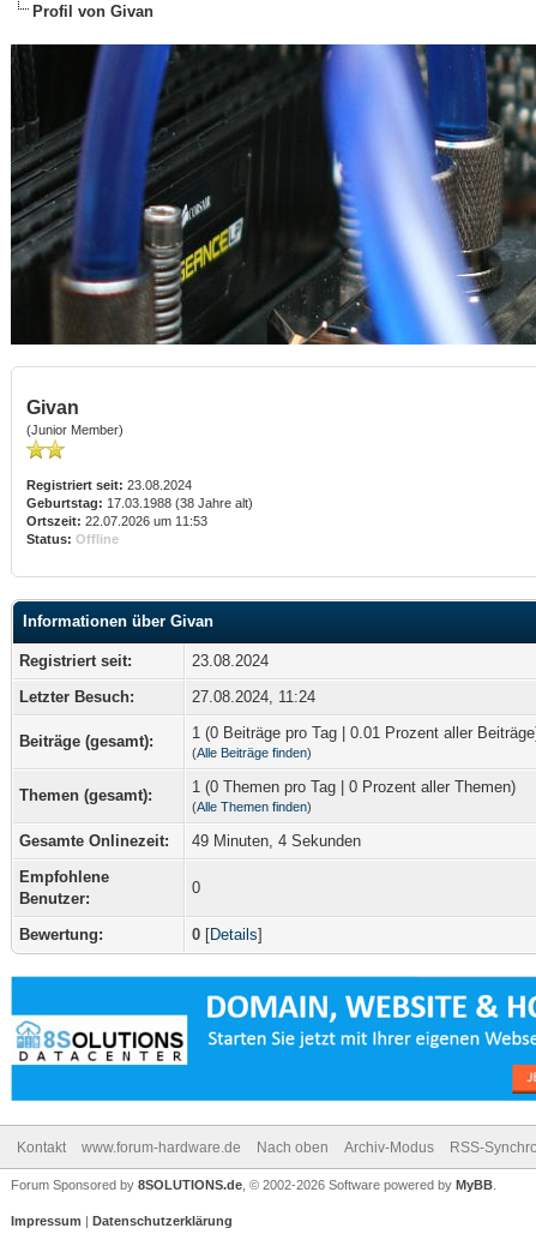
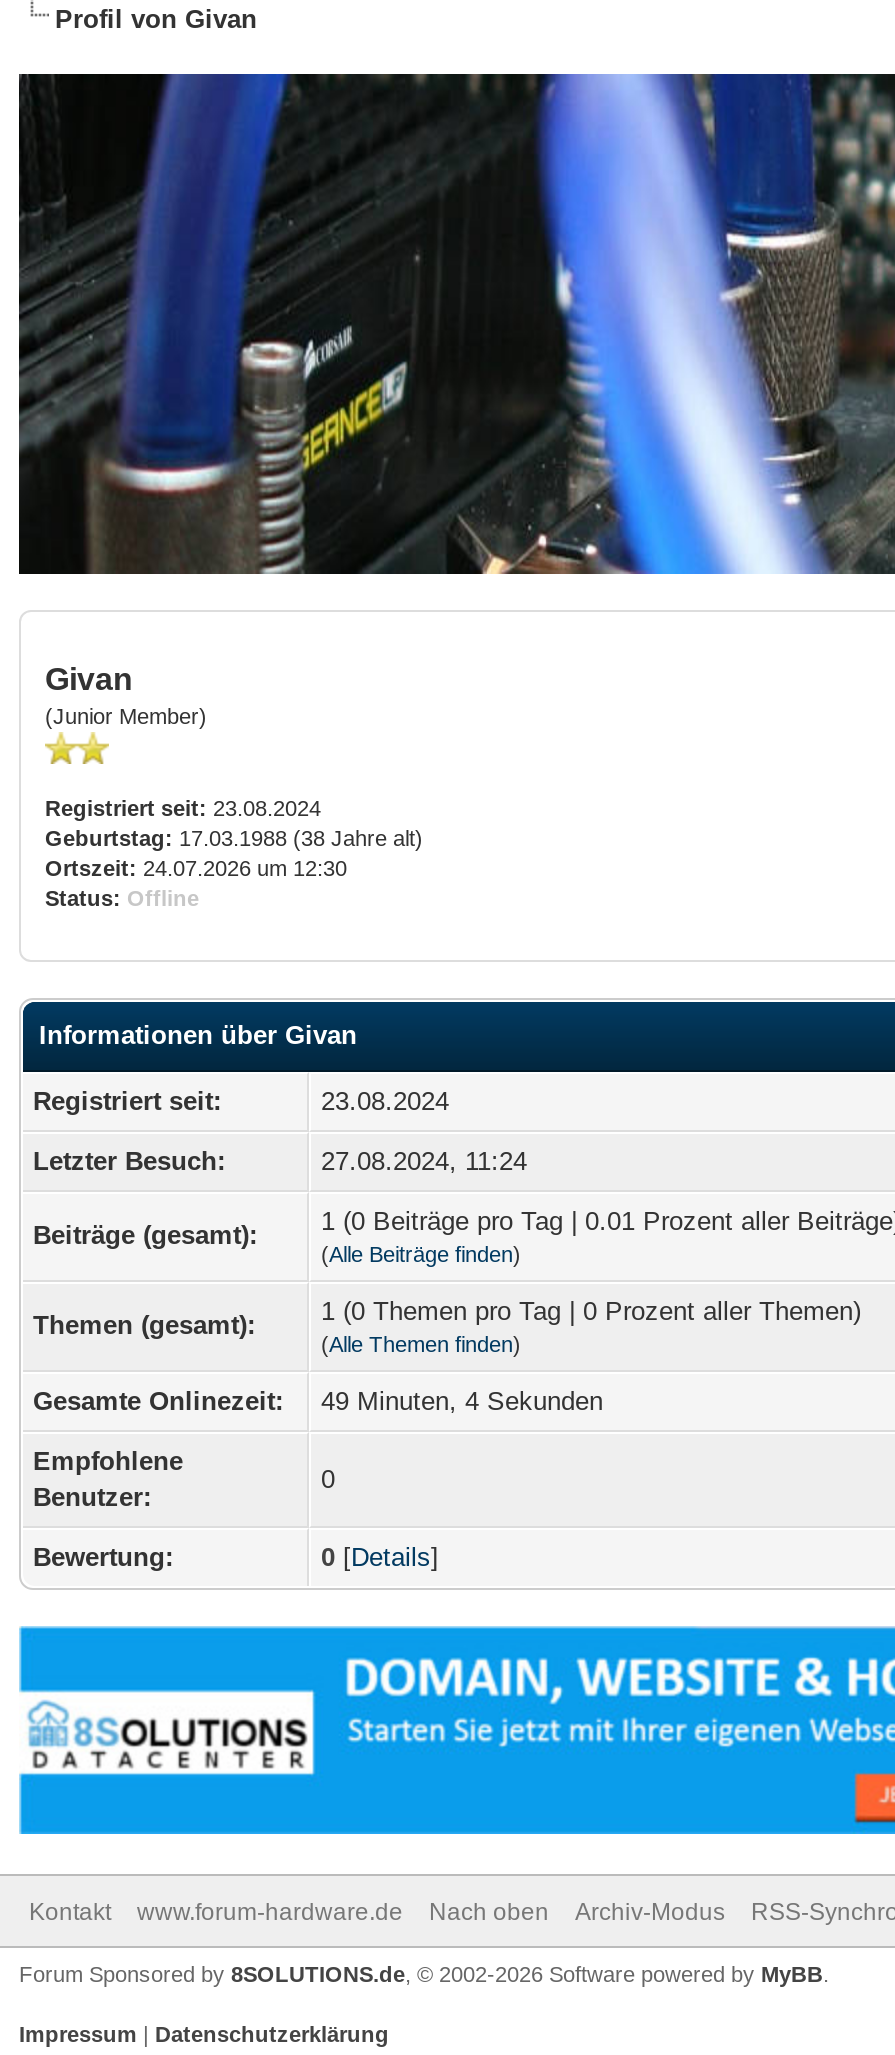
- Ortszeit: 22.07.2026 um 11:53
+ Ortszeit: 24.07.2026 um 12:30
